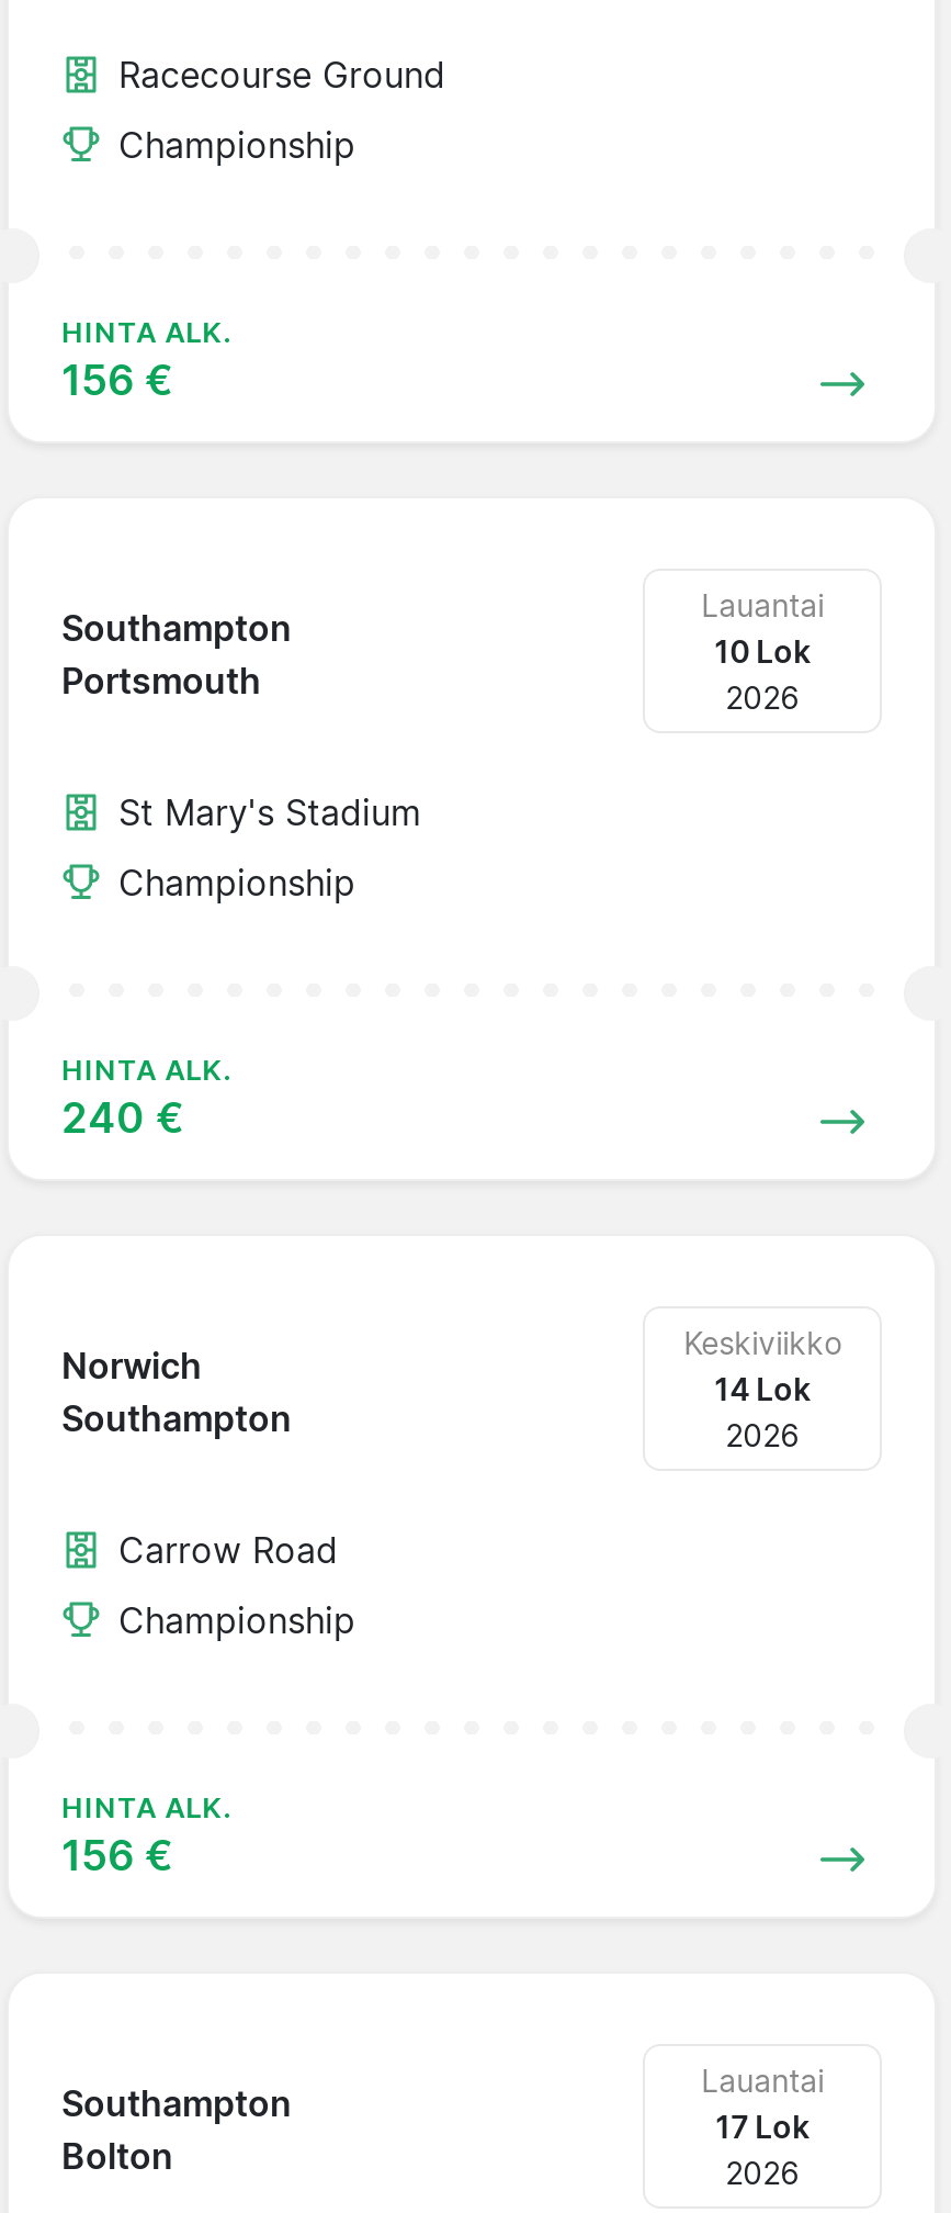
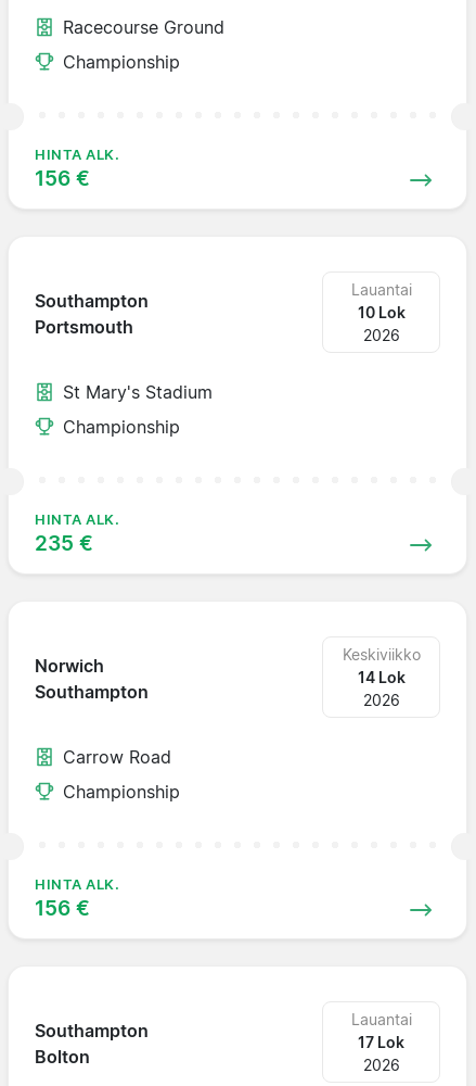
- 240 €
+ 235 €
